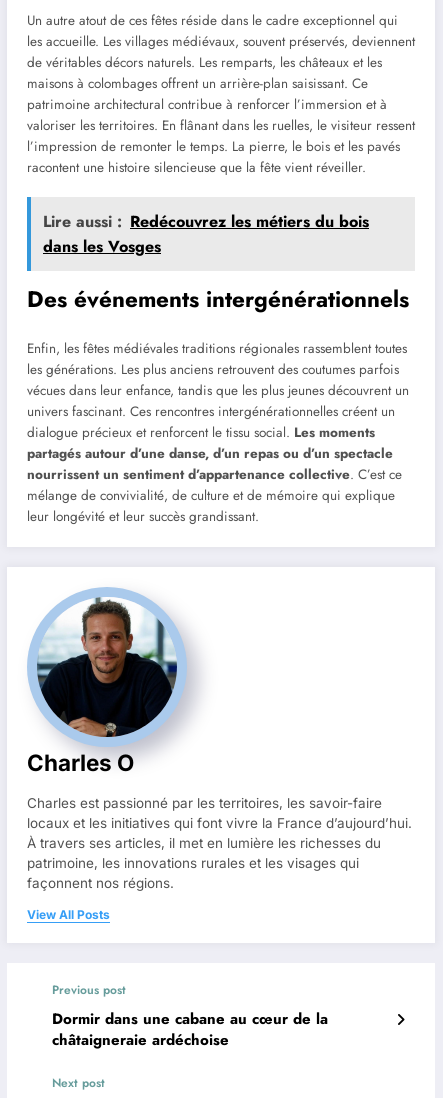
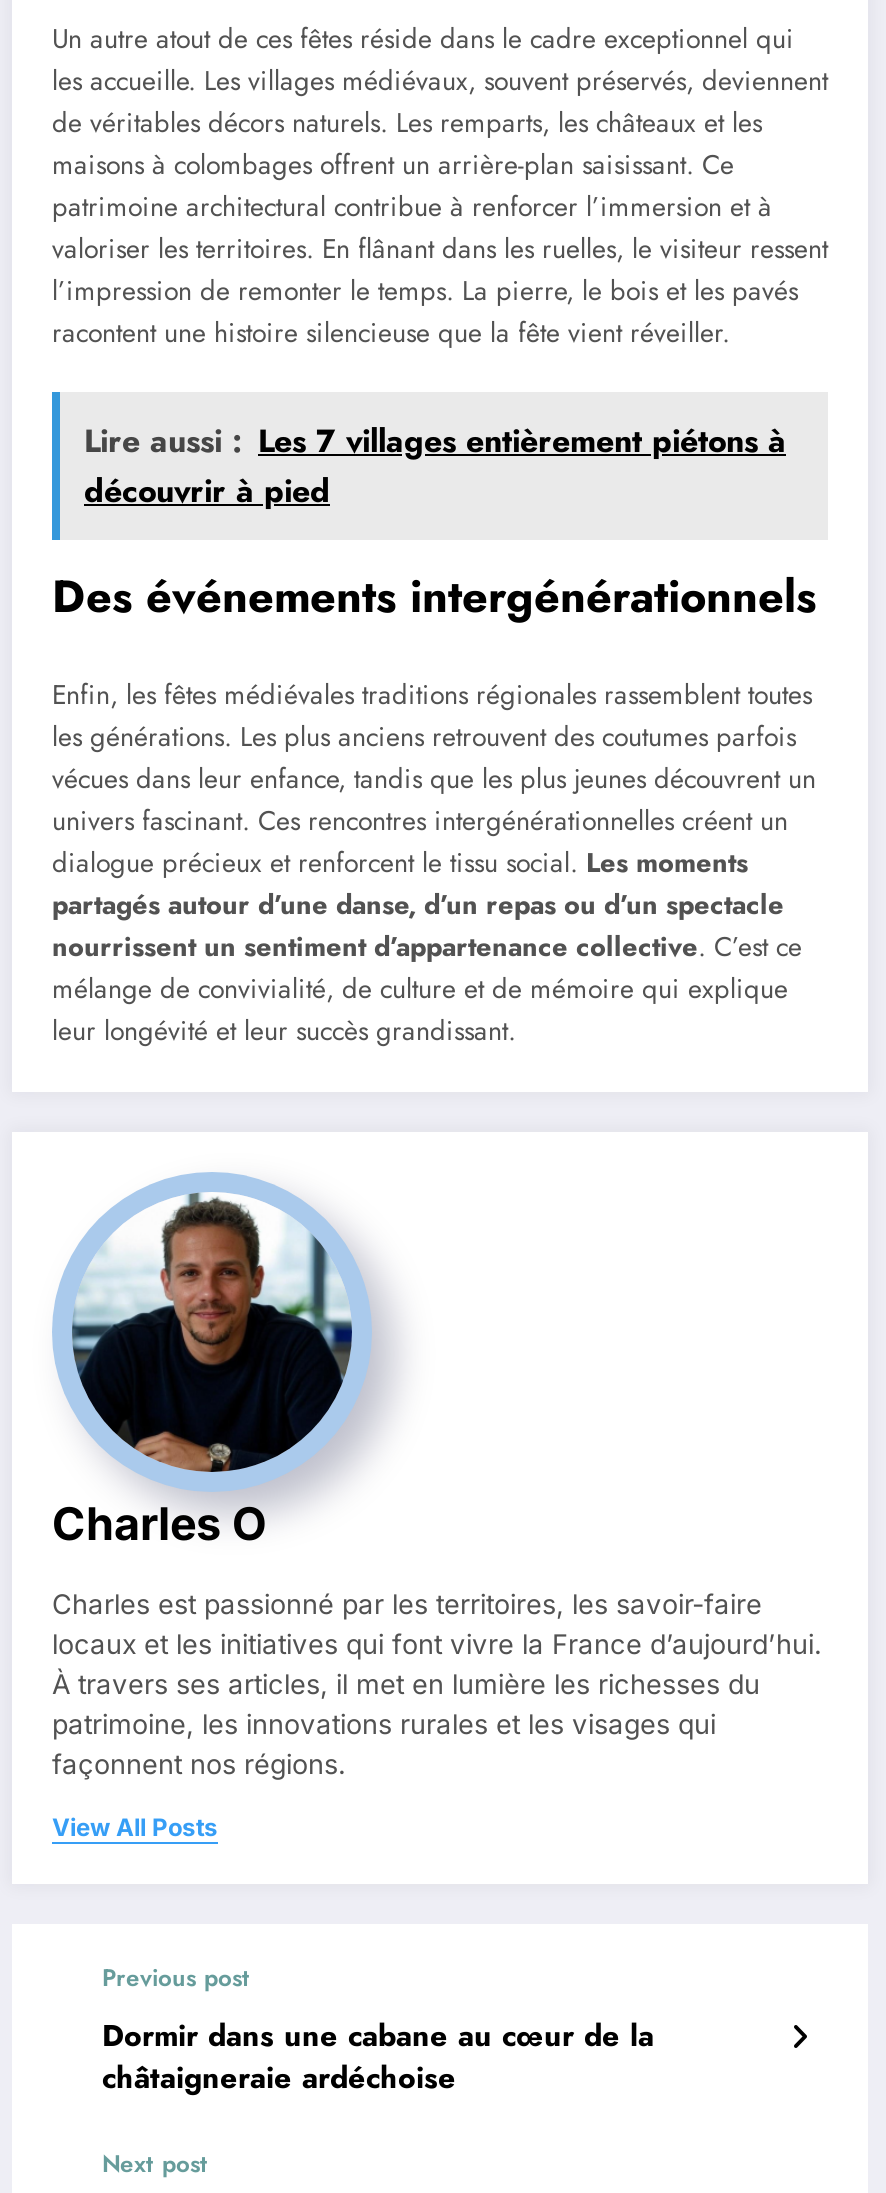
- Lire aussi : Redécouvrez les métiers du bois
- dans les Vosges
+ Lire aussi : Les 7 villages entièrement piétons à
+ découvrir à pied
